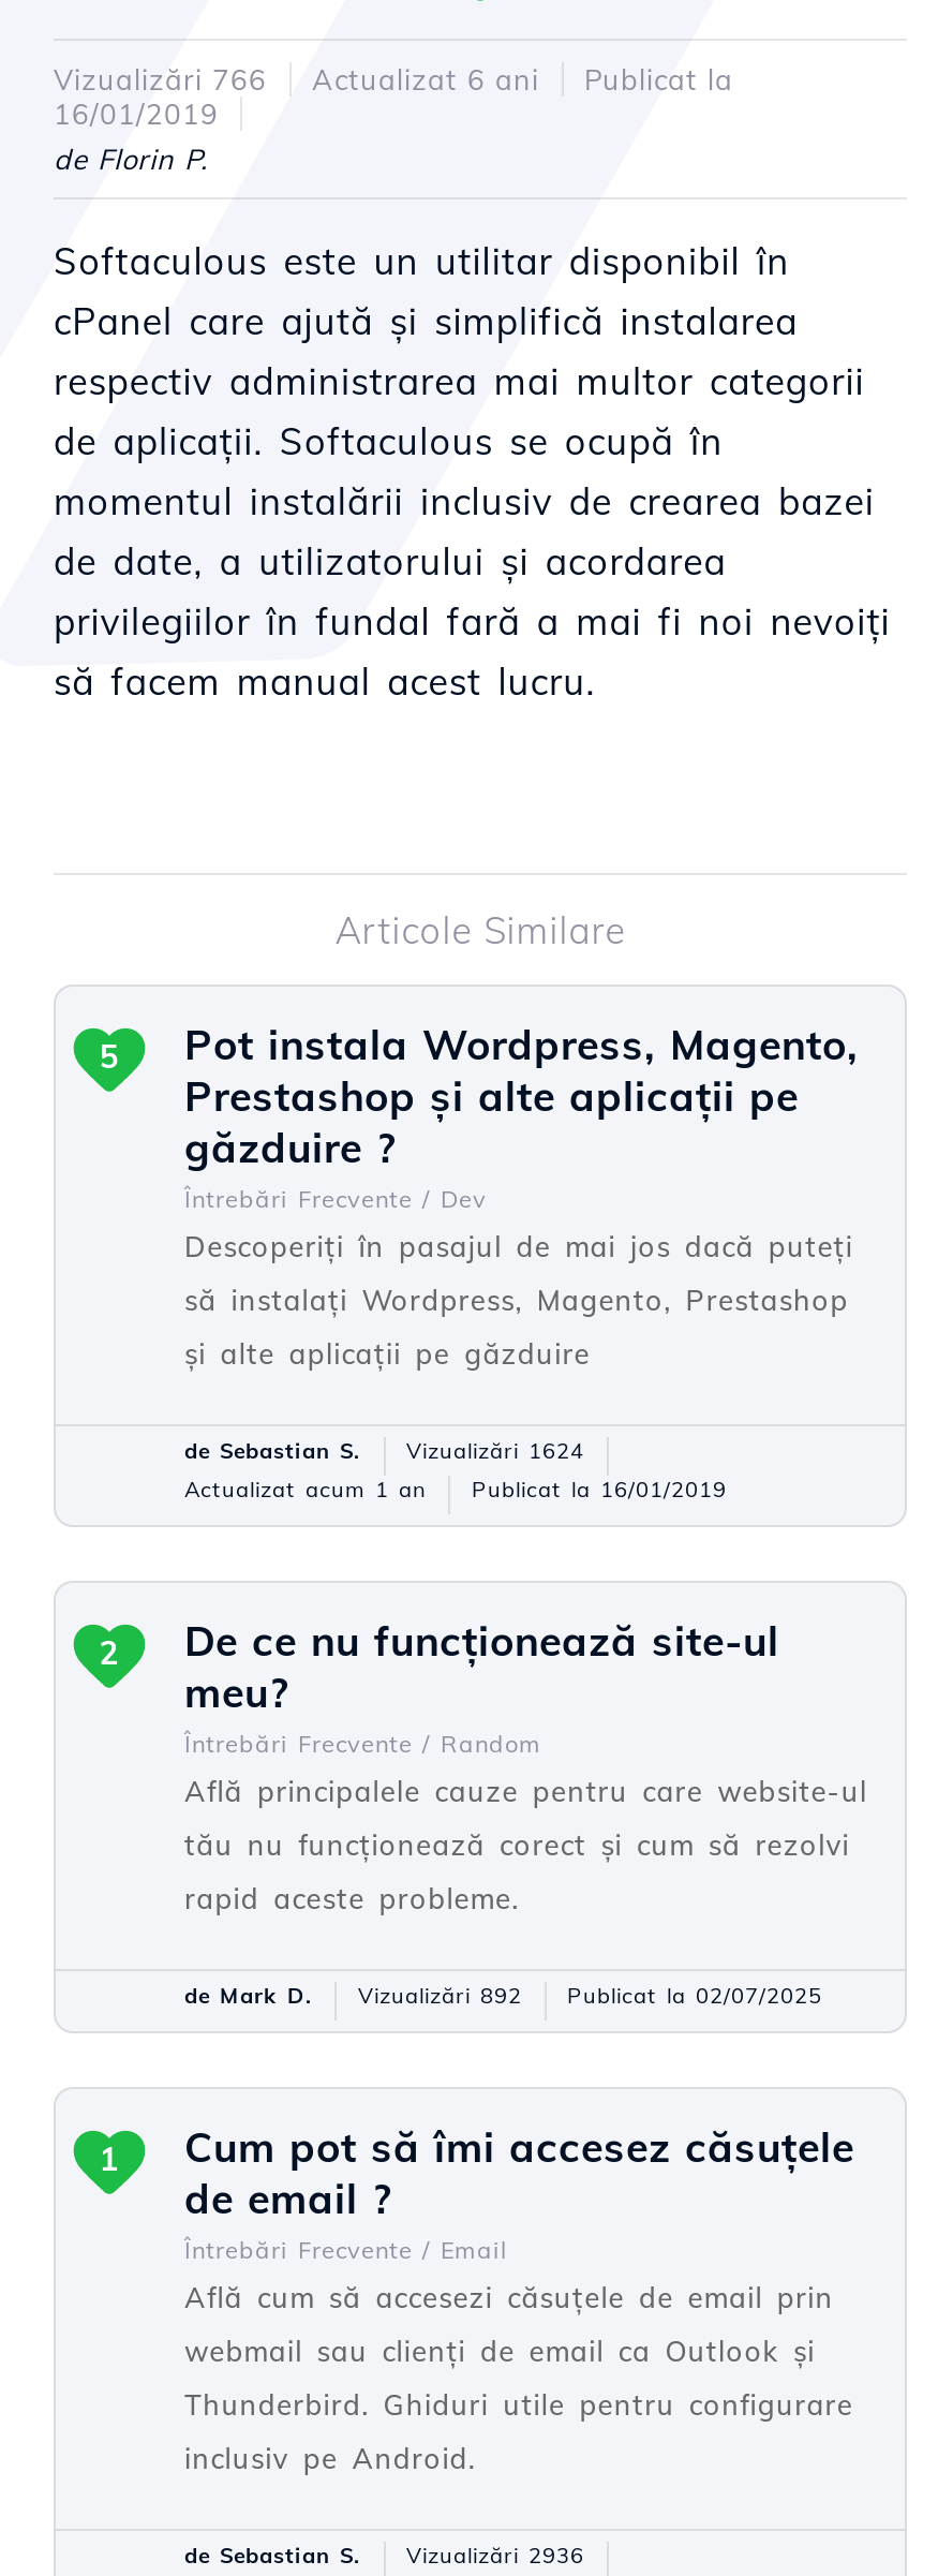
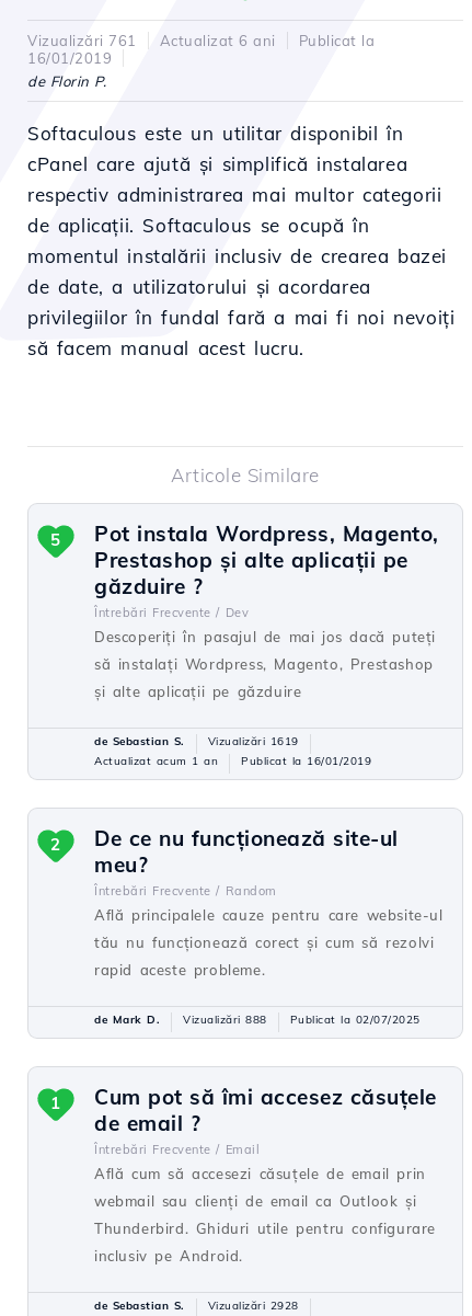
- Vizualizări 766 Actualizat 6 ani Publicat la
+ Vizualizări 761 Actualizat 6 ani Publicat la

- de Sebastian S. Vizualizări 1624
+ de Sebastian S. Vizualizări 1619

- de Mark D. Vizualizări 892 Publicat la 02/07/2025
+ de Mark D. Vizualizări 888 Publicat la 02/07/2025

- de Sebastian S. Vizualizări 2936
+ de Sebastian S. Vizualizări 2928
